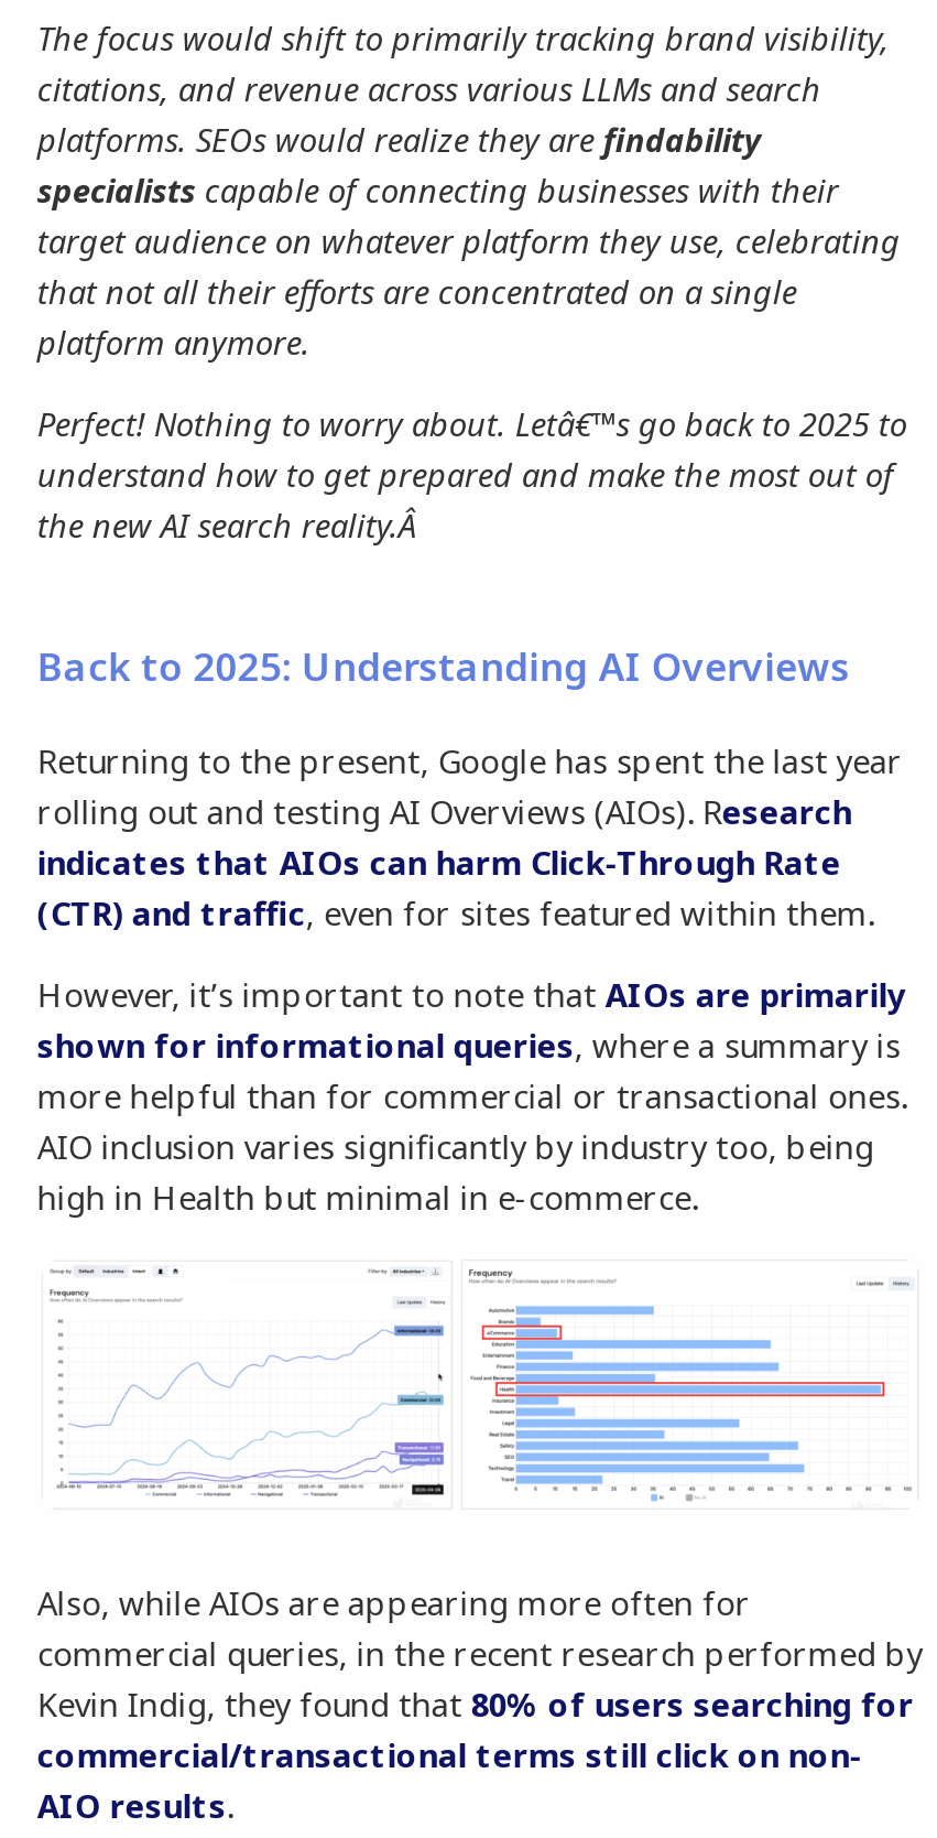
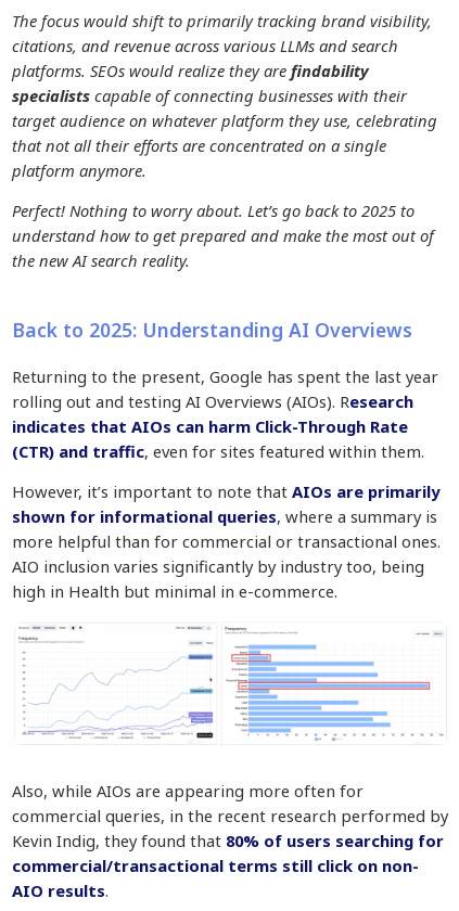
- Perfect! Nothing to worry about. Letâ€™s go back to 2025 to
+ Perfect! Nothing to worry about. Let’s go back to 2025 to

- the new AI search reality.Â
+ the new AI search reality.
